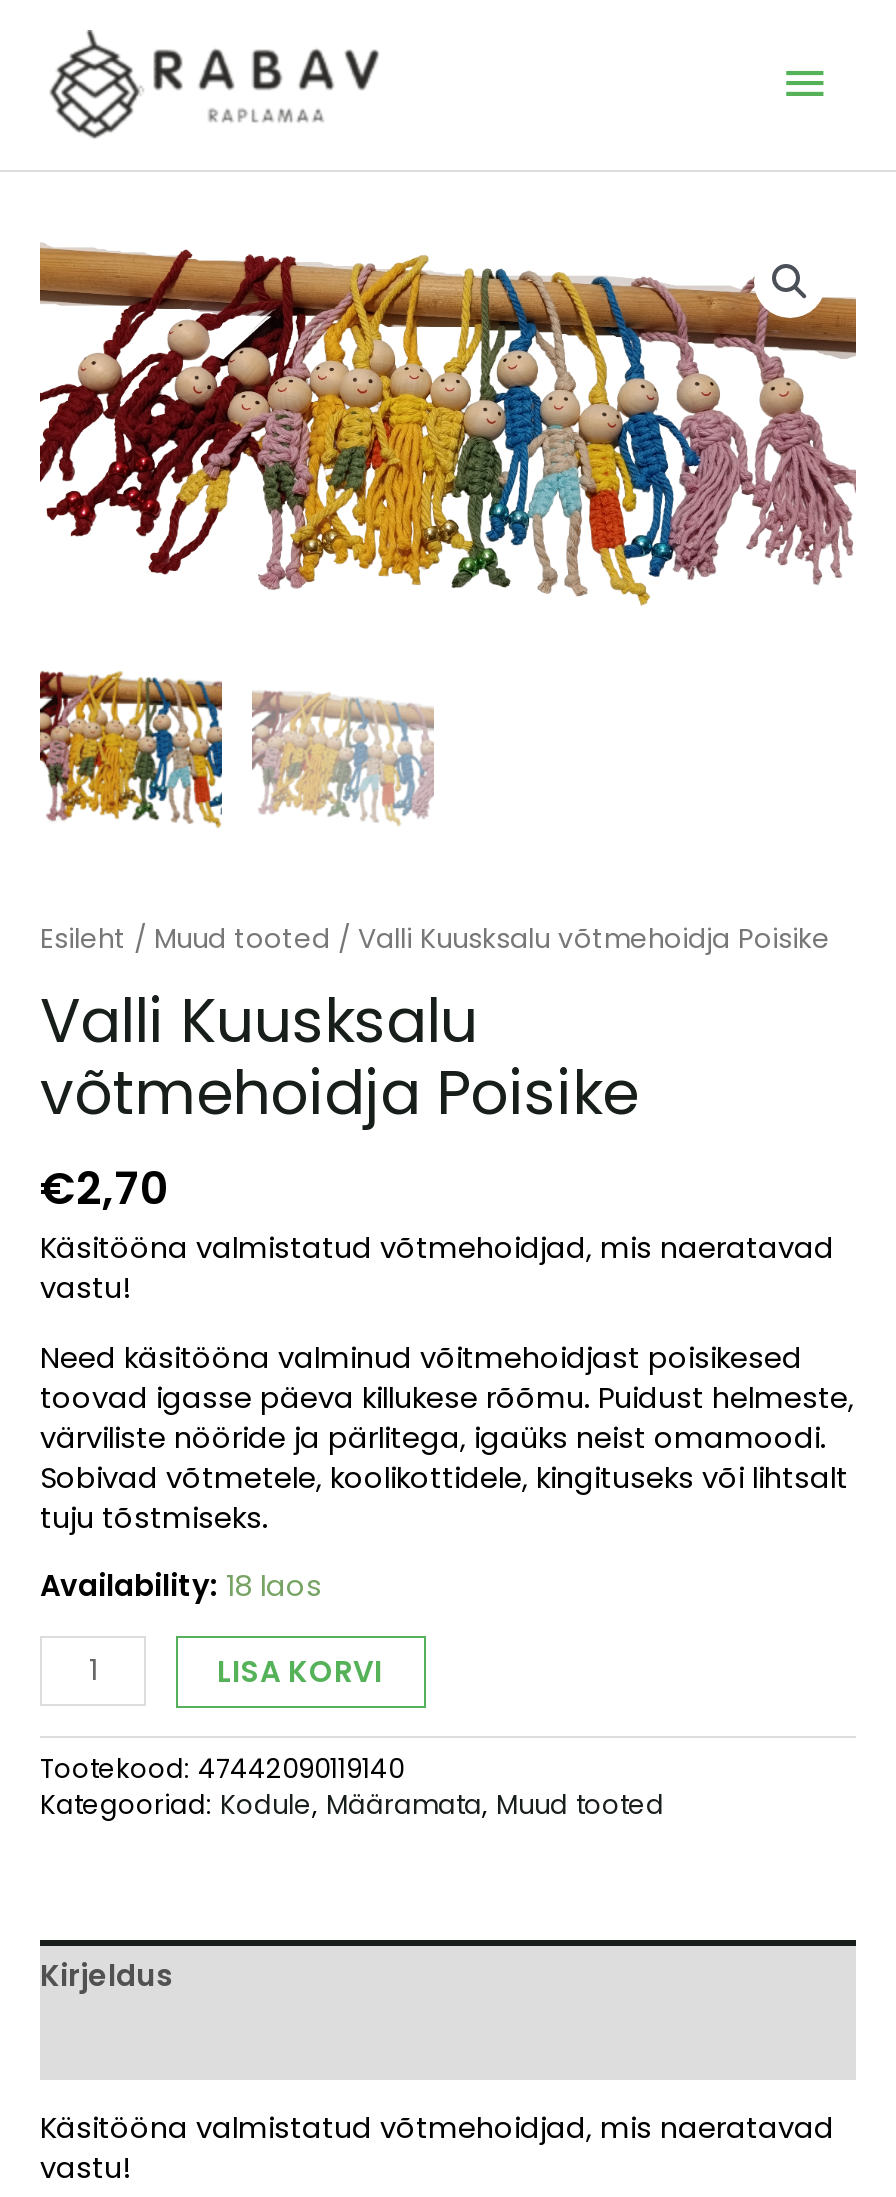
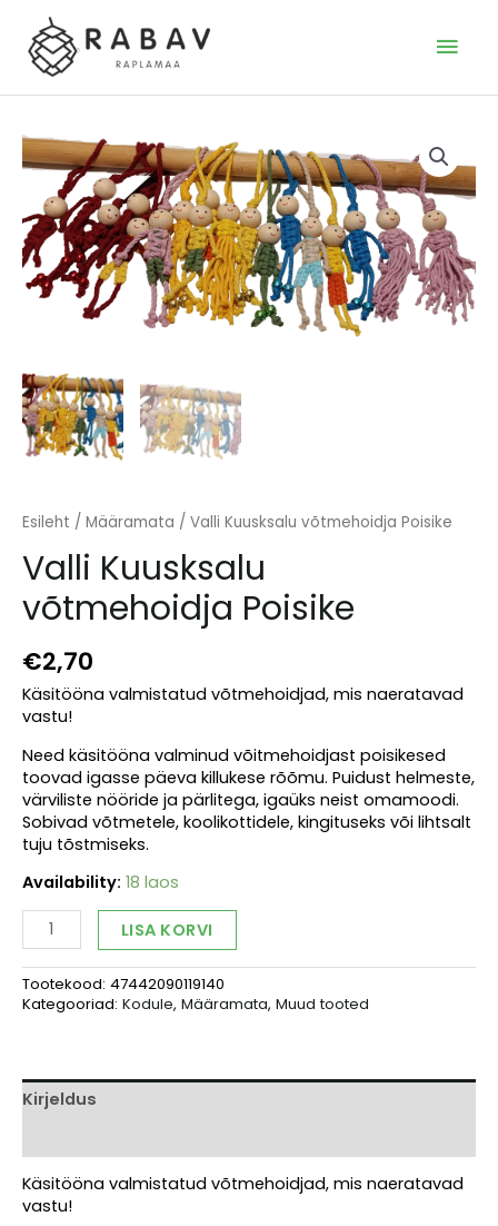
- Esileht / Muud tooted / Valli Kuusksalu võtmehoidja Poisike
+ Esileht / Määramata / Valli Kuusksalu võtmehoidja Poisike
